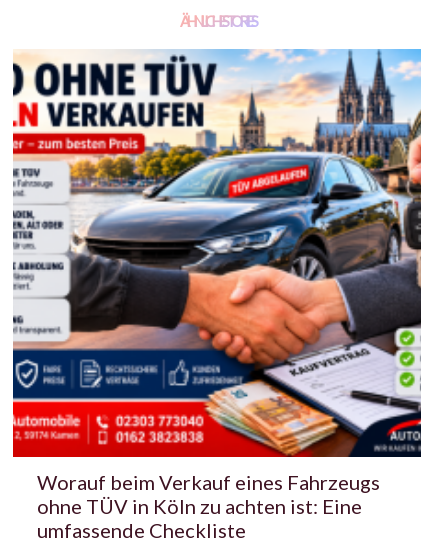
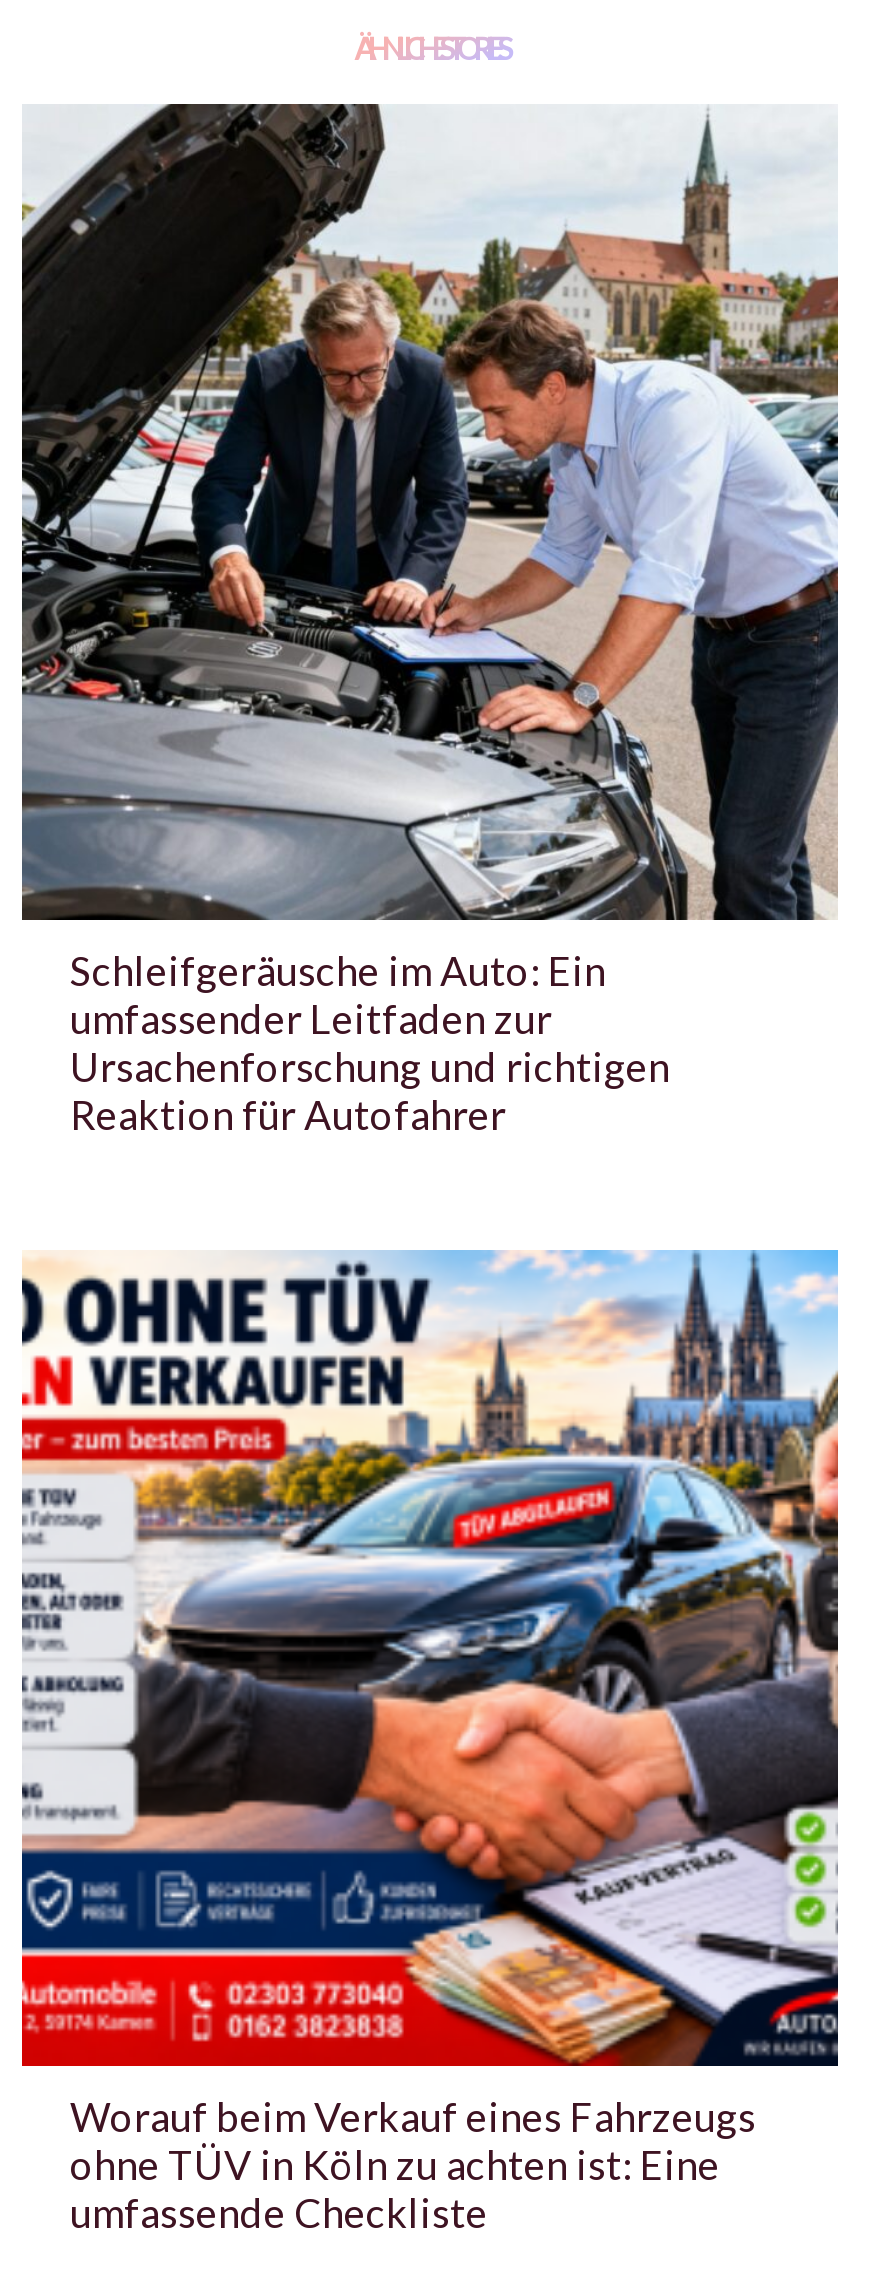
+ [image]
+ Schleifgeräusche im Auto: Ein
+ umfassender Leitfaden zur
+ Ursachenforschung und richtigen
+ Reaktion für Autofahrer
